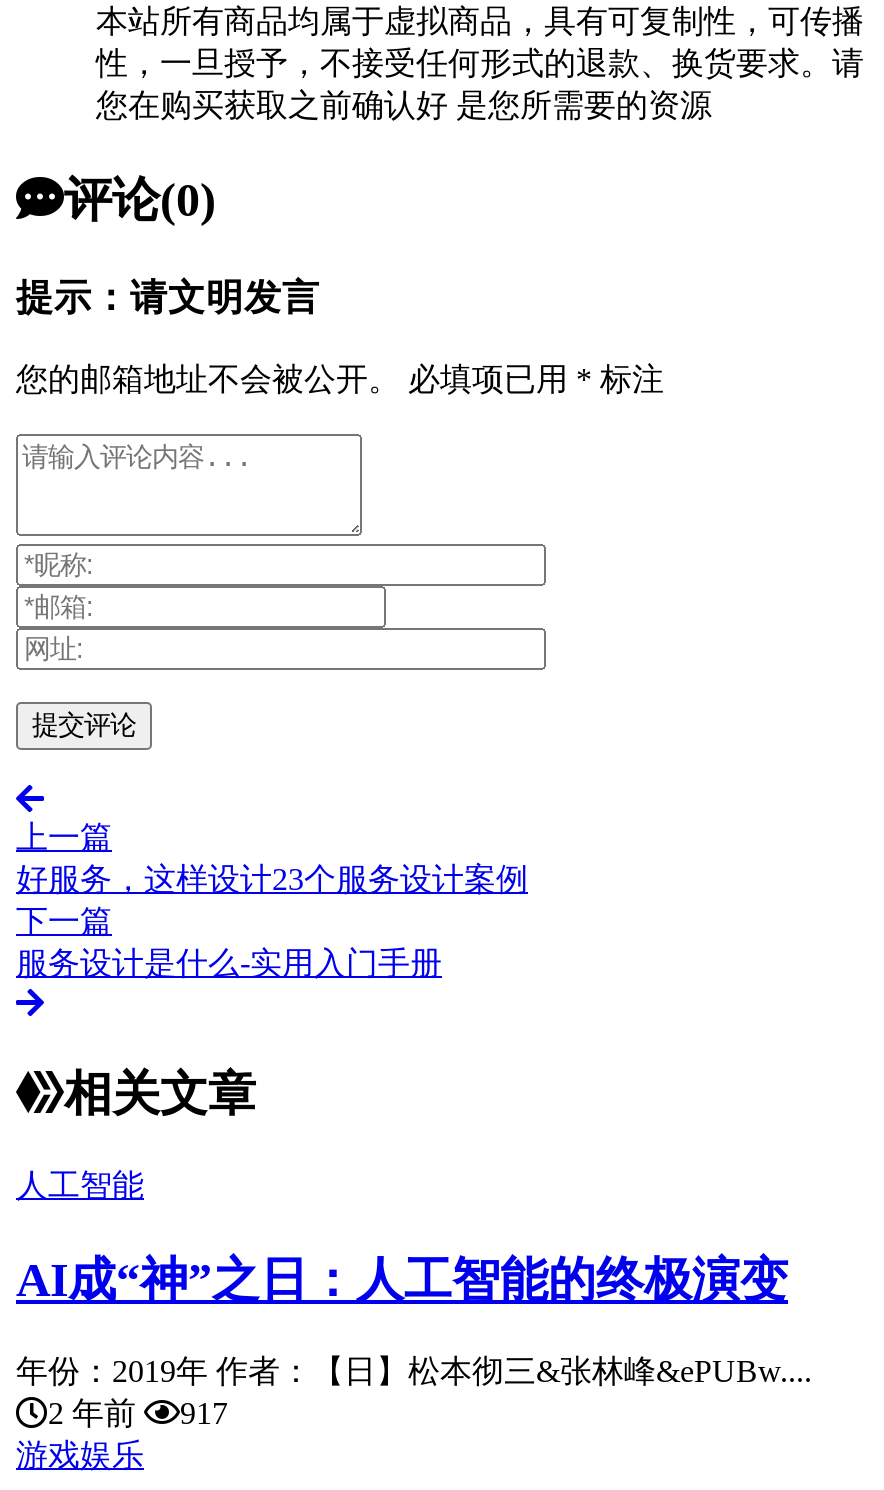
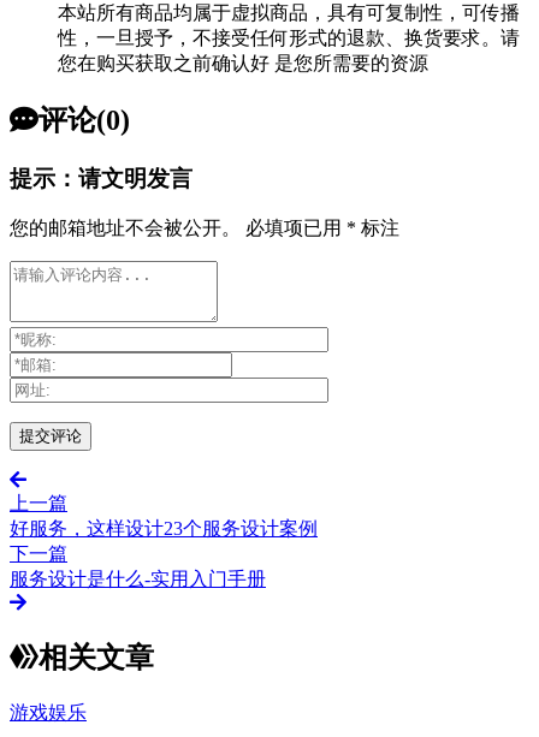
- 人工智能
- AI成“神”之日：人工智能的终极演变
- 年份：2019年 作者：【日】松本彻三&张林峰&ePUBw....
- 2 年前
- 917
